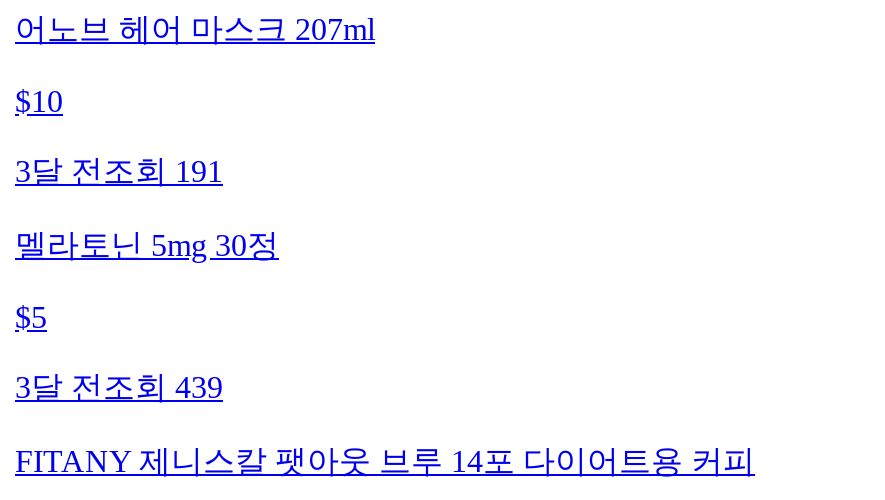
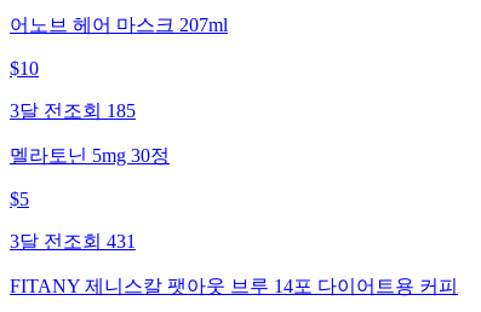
- 3달 전 조회 191
+ 3달 전 조회 185

- 3달 전 조회 439
+ 3달 전 조회 431
